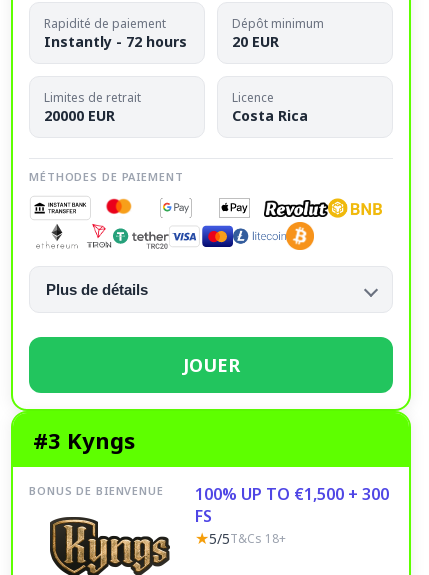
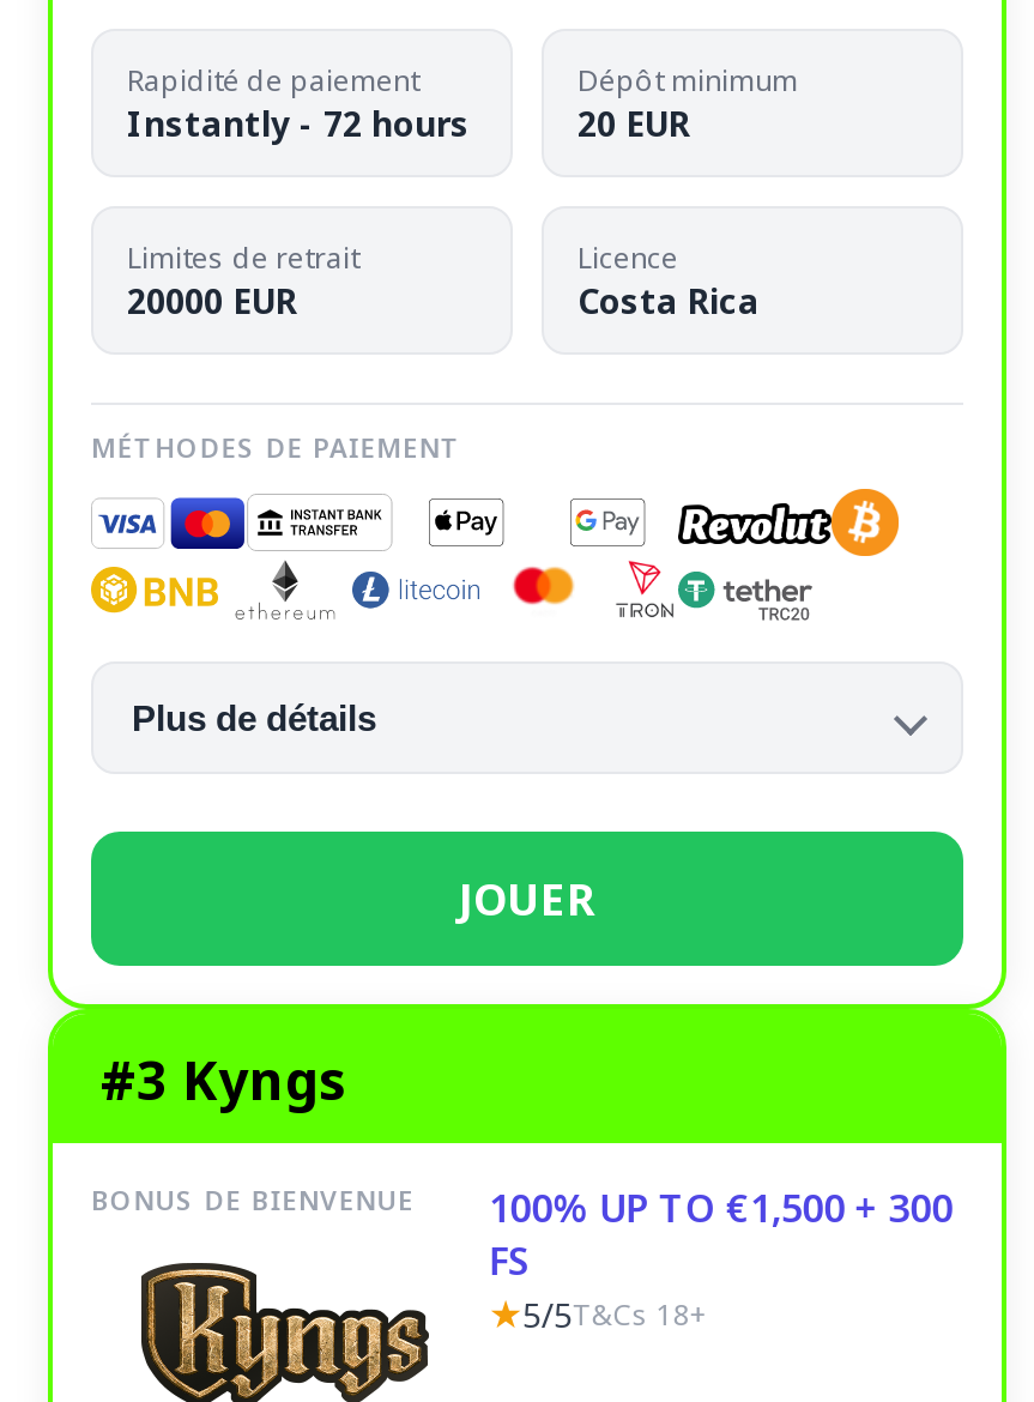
- [image]
+ [image]
